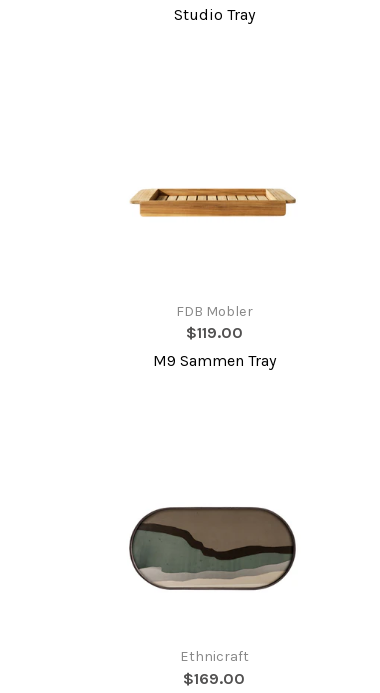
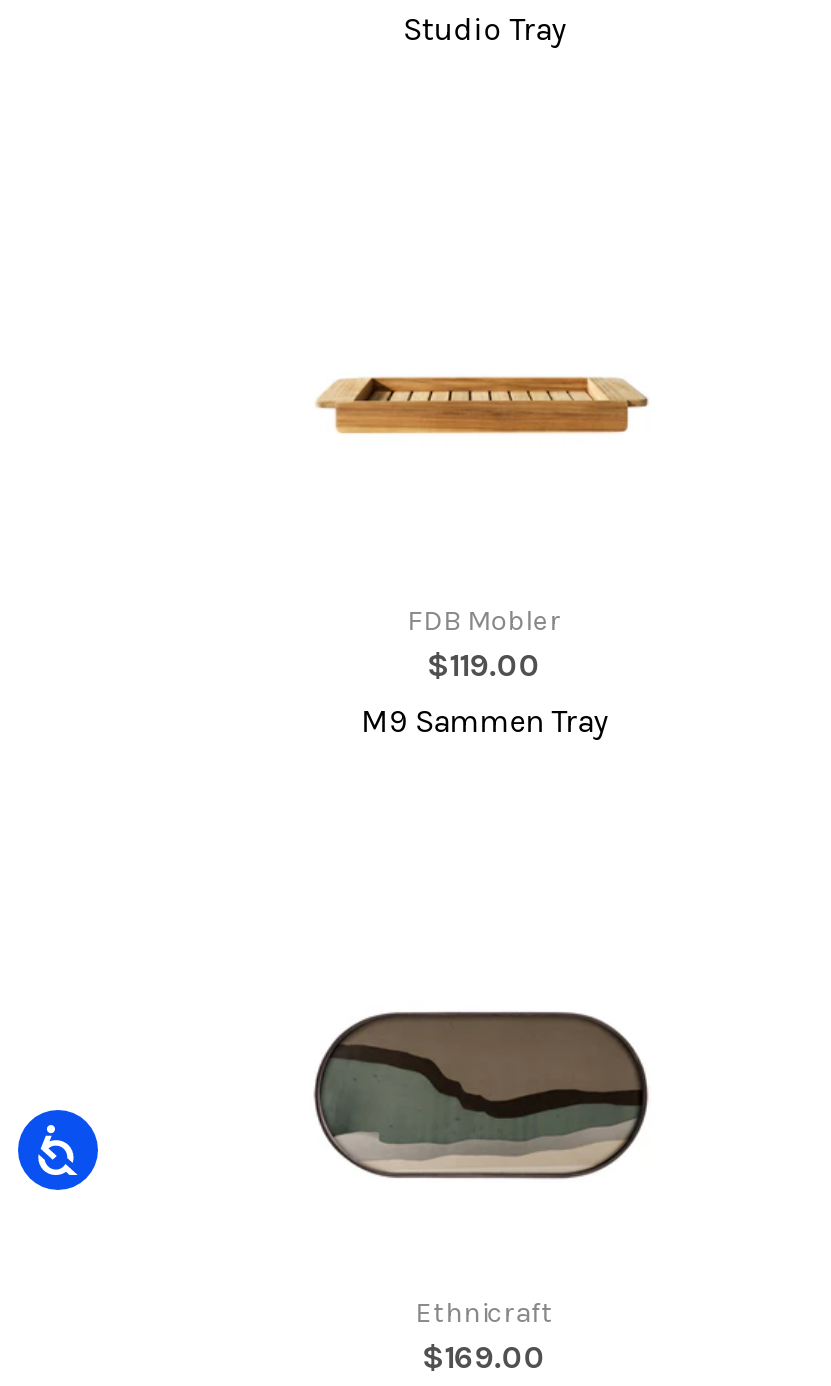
+ [image]
